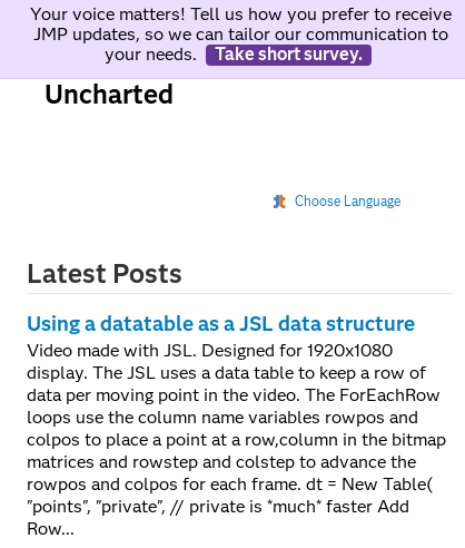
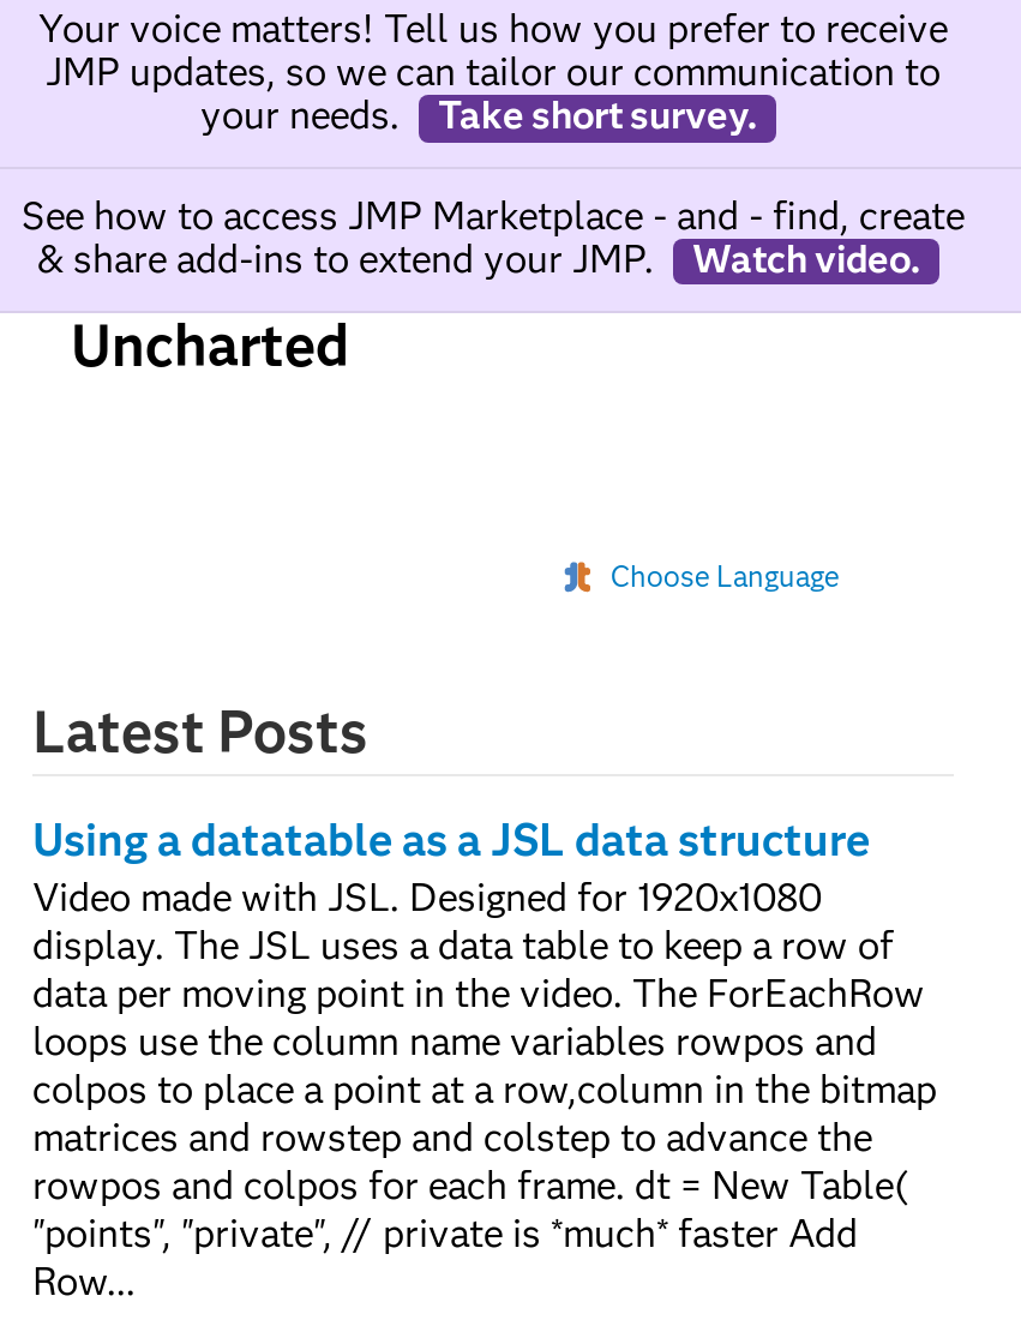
+ See how to access JMP Marketplace - and - find, create
+ & share add-ins to extend your JMP.
+ Watch video.
